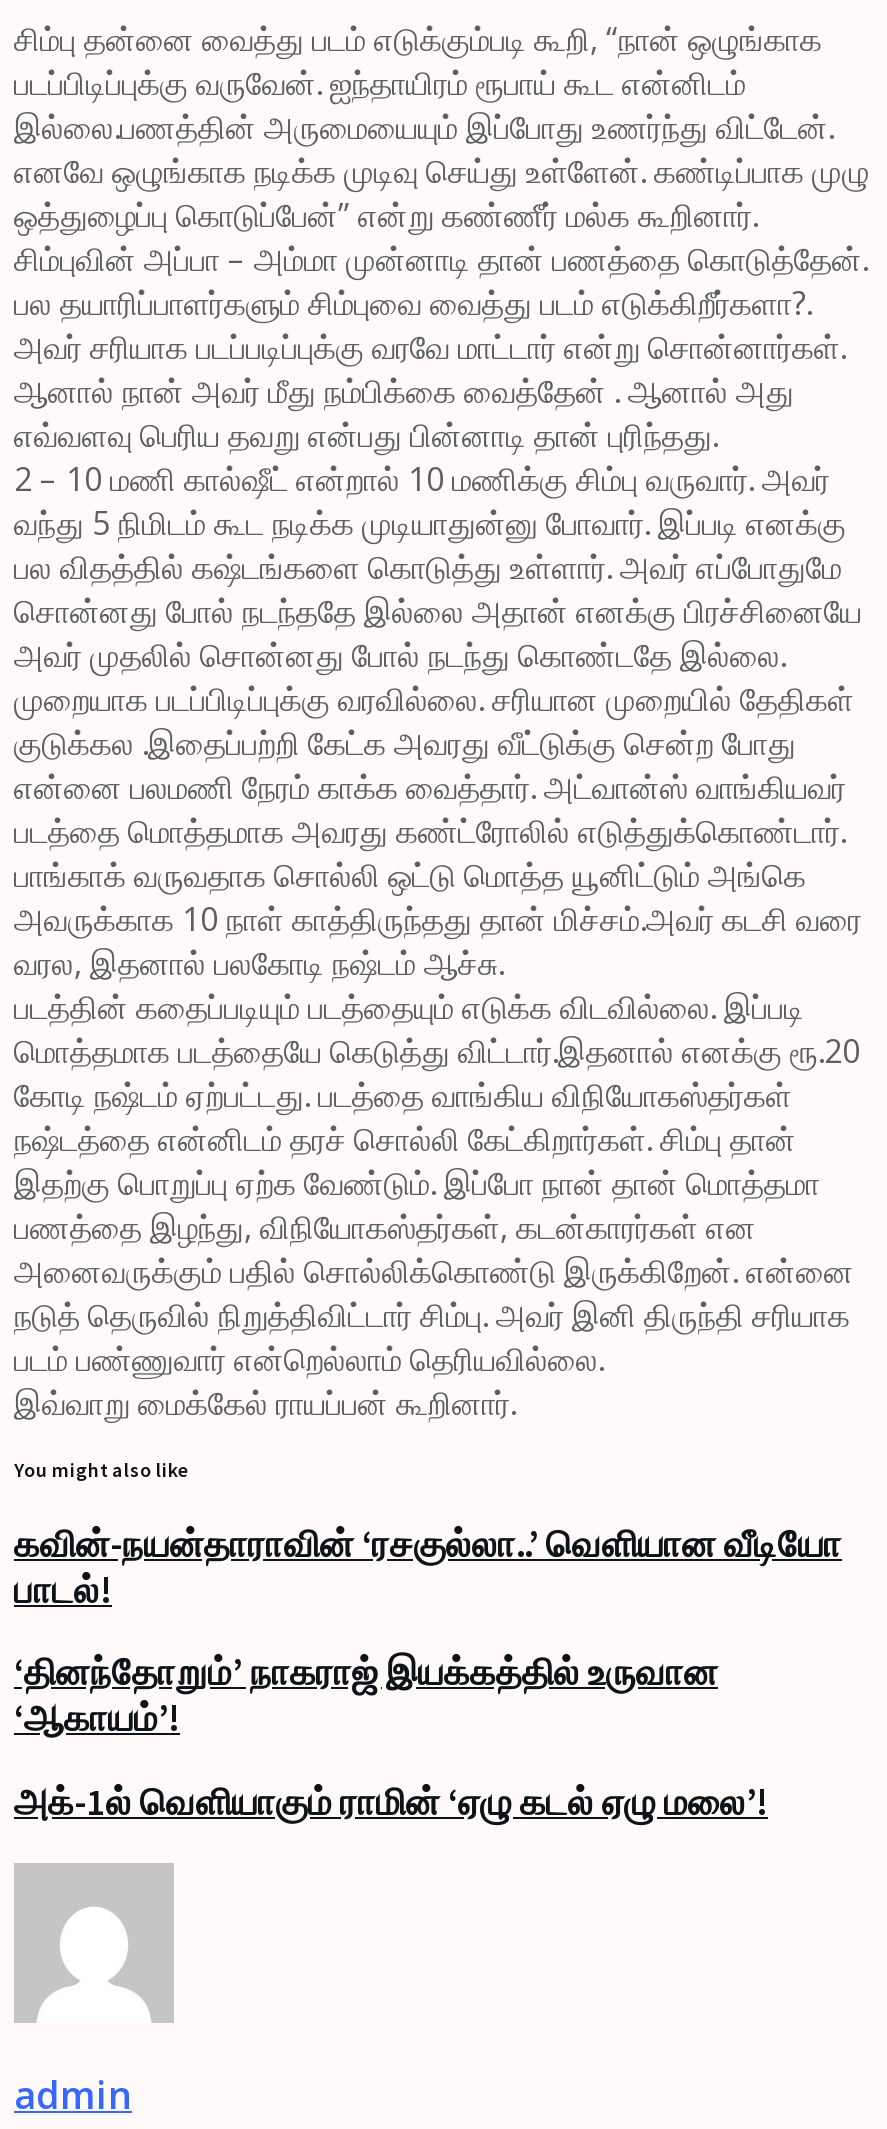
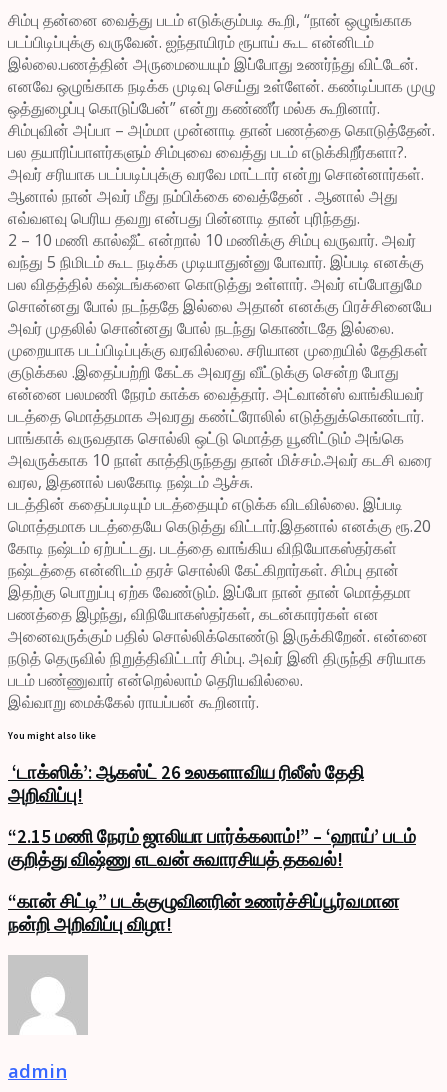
- கவின்-நயன்தாராவின் ‘ரசகுல்லா..’ வெளியான வீடியோ
- பாடல்!
+ ‘டாக்ஸிக்’: ஆகஸ்ட் 26 உலகளாவிய ரிலீஸ் தேதி
+ அறிவிப்பு!

- ‘தினந்தோறும்’ நாகராஜ் இயக்கத்தில் உருவான
- ‘ஆகாயம்’!
+ “2.15 மணி நேரம் ஜாலியா பார்க்கலாம்!” – ‘ஹாய்’ படம்
+ குறித்து விஷ்ணு எடவன் சுவாரசியத் தகவல்!

- அக்-1ல் வெளியாகும் ராமின் ‘ஏழு கடல் ஏழு மலை’!
+ “கான் சிட்டி” படக்குழுவினரின் உணர்ச்சிப்பூர்வமான
+ நன்றி அறிவிப்பு விழா!
